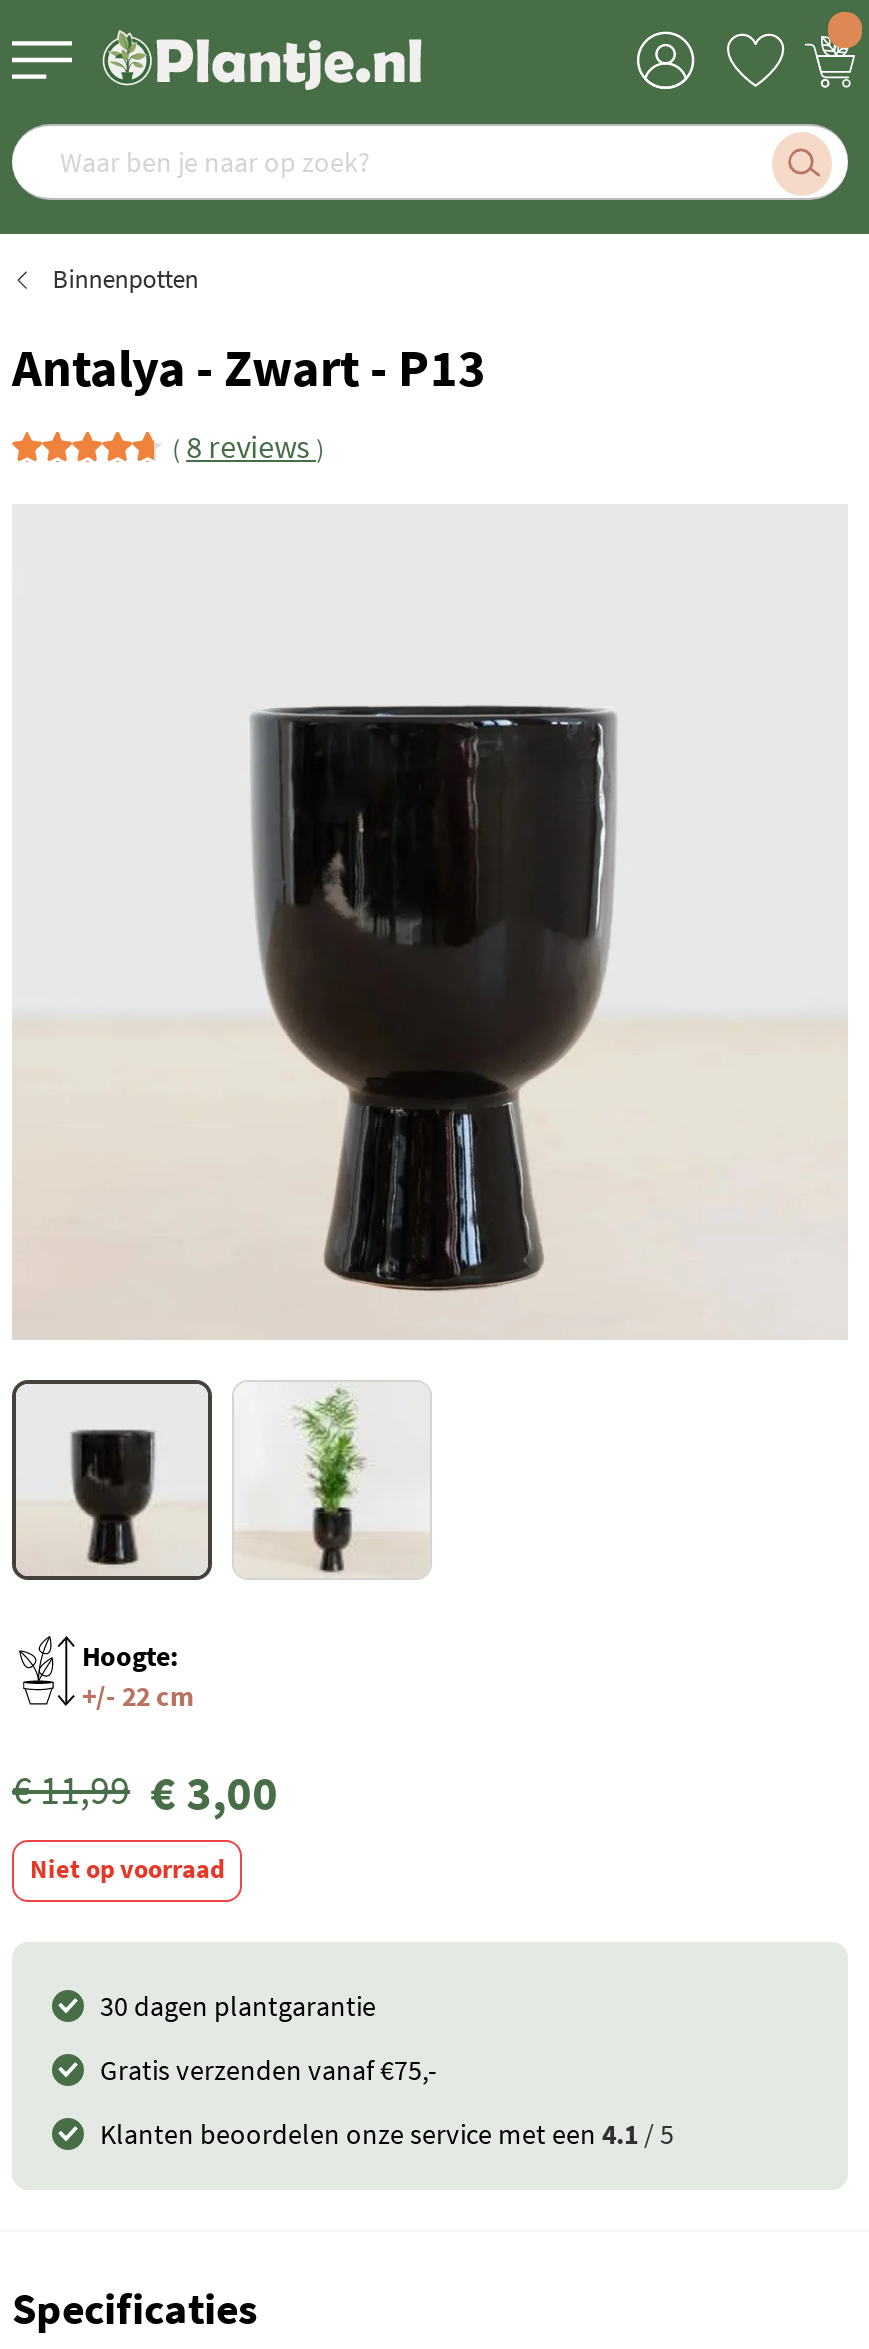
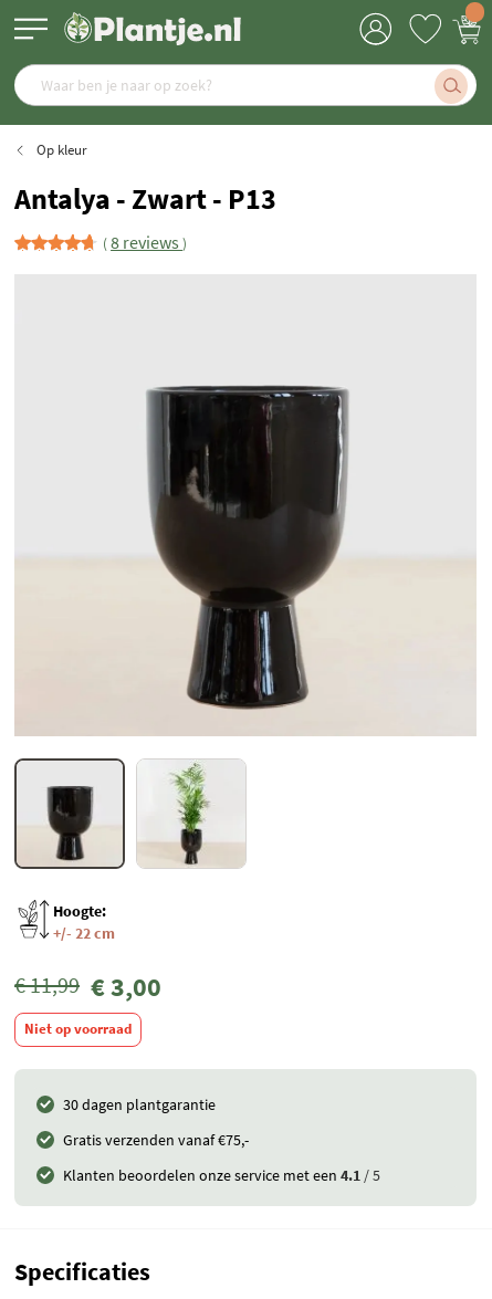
- Binnenpotten
+ Op kleur
